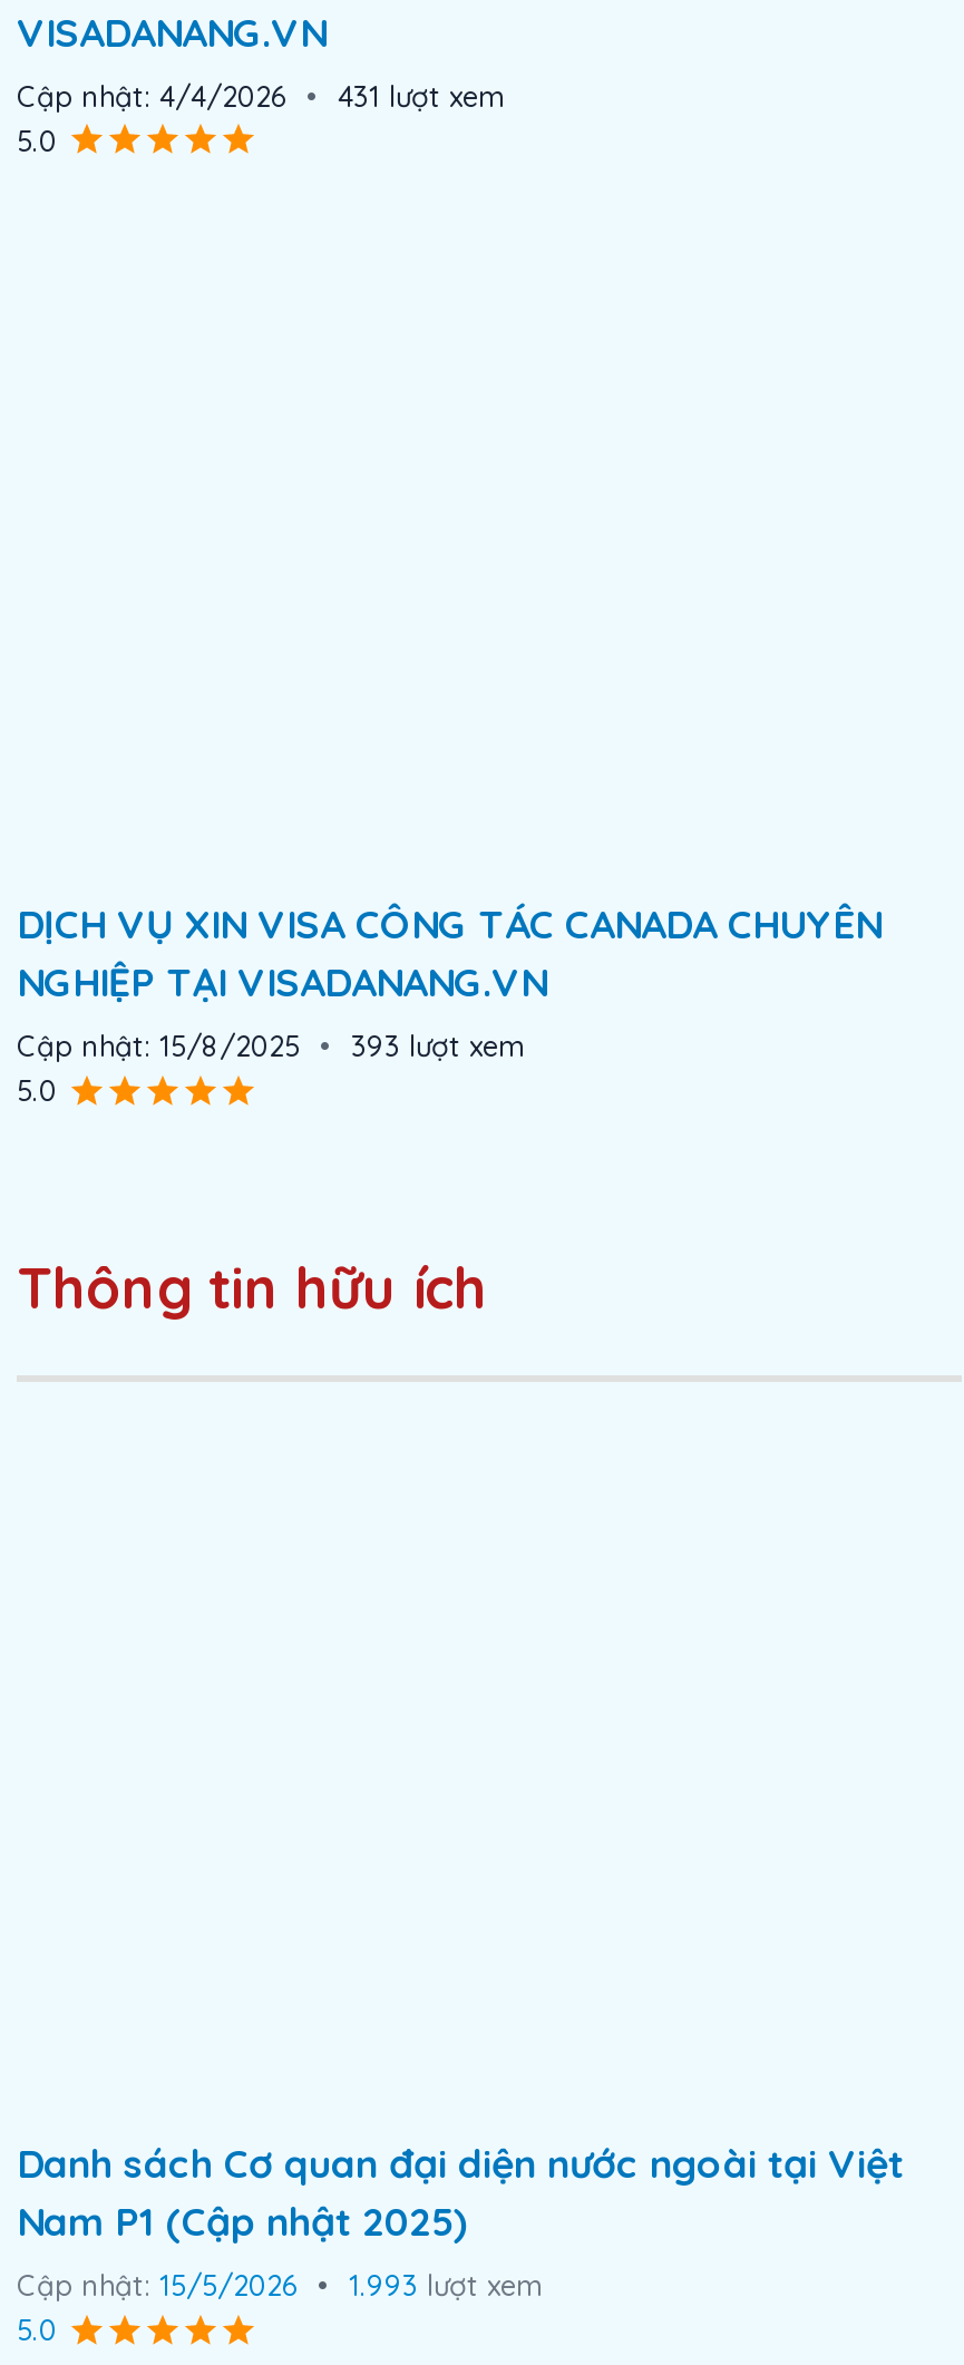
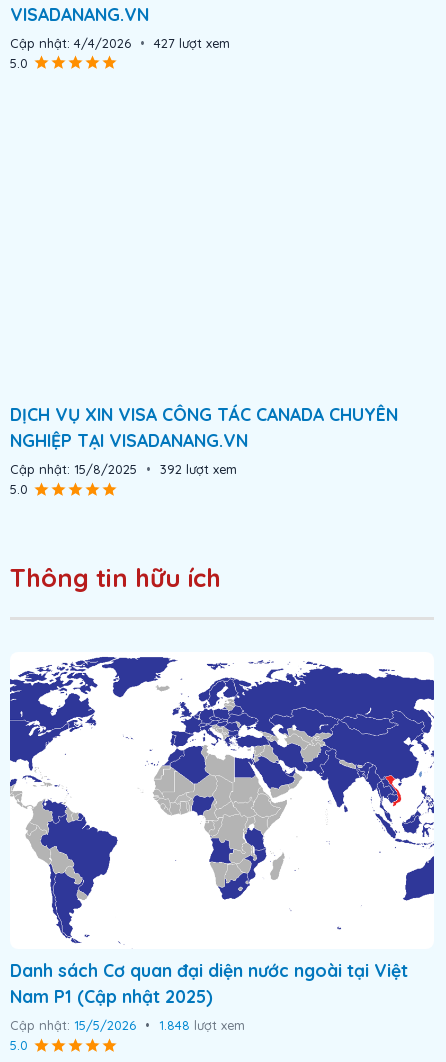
- Cập nhật: 4/4/2026 • 431 lượt xem
+ Cập nhật: 4/4/2026 • 427 lượt xem

- Cập nhật: 15/8/2025 • 393 lượt xem
+ Cập nhật: 15/8/2025 • 392 lượt xem

+ [image]

- Cập nhật: 15/5/2026 • 1.993 lượt xem
+ Cập nhật: 15/5/2026 • 1.848 lượt xem
